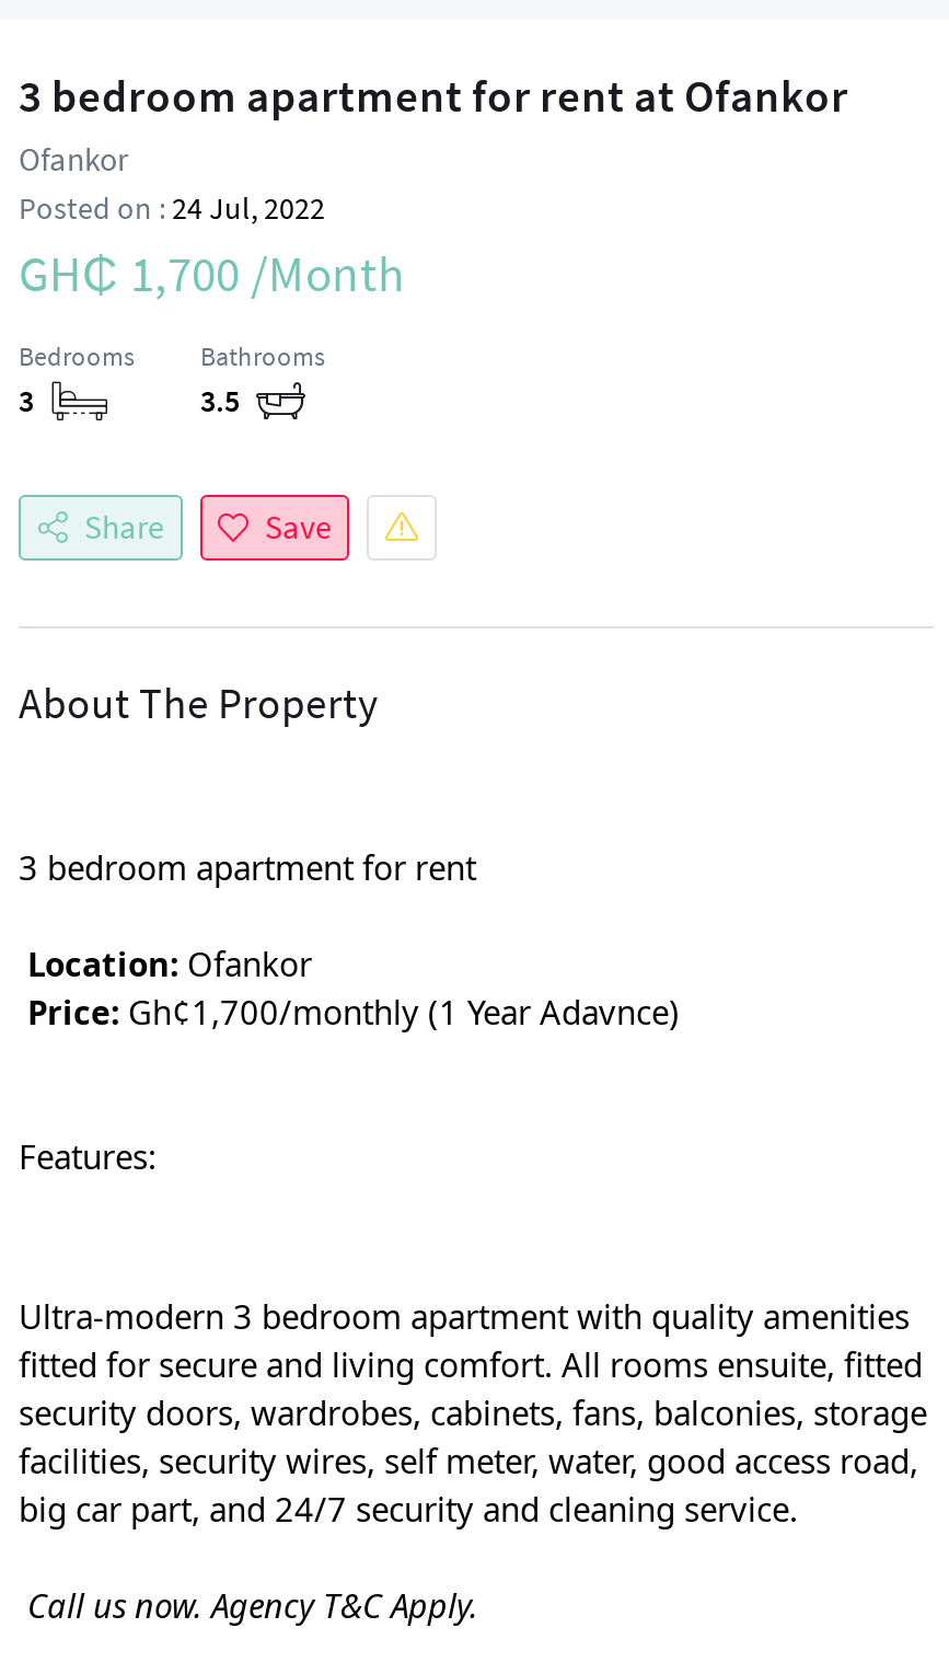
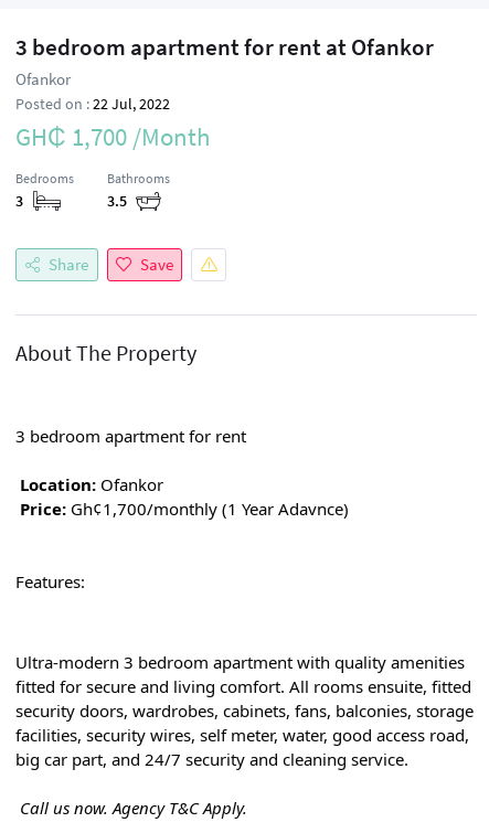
- Posted on : 24 Jul, 2022
+ Posted on : 22 Jul, 2022
